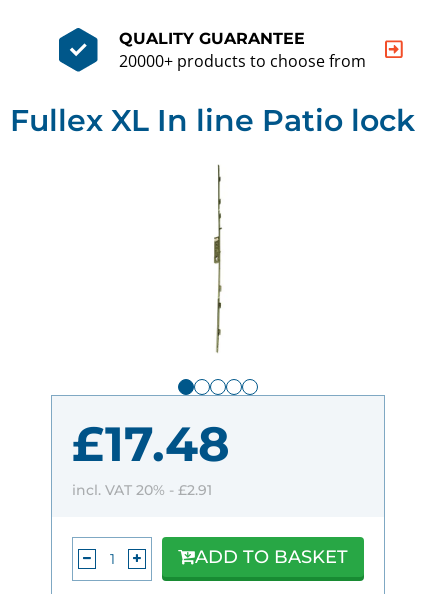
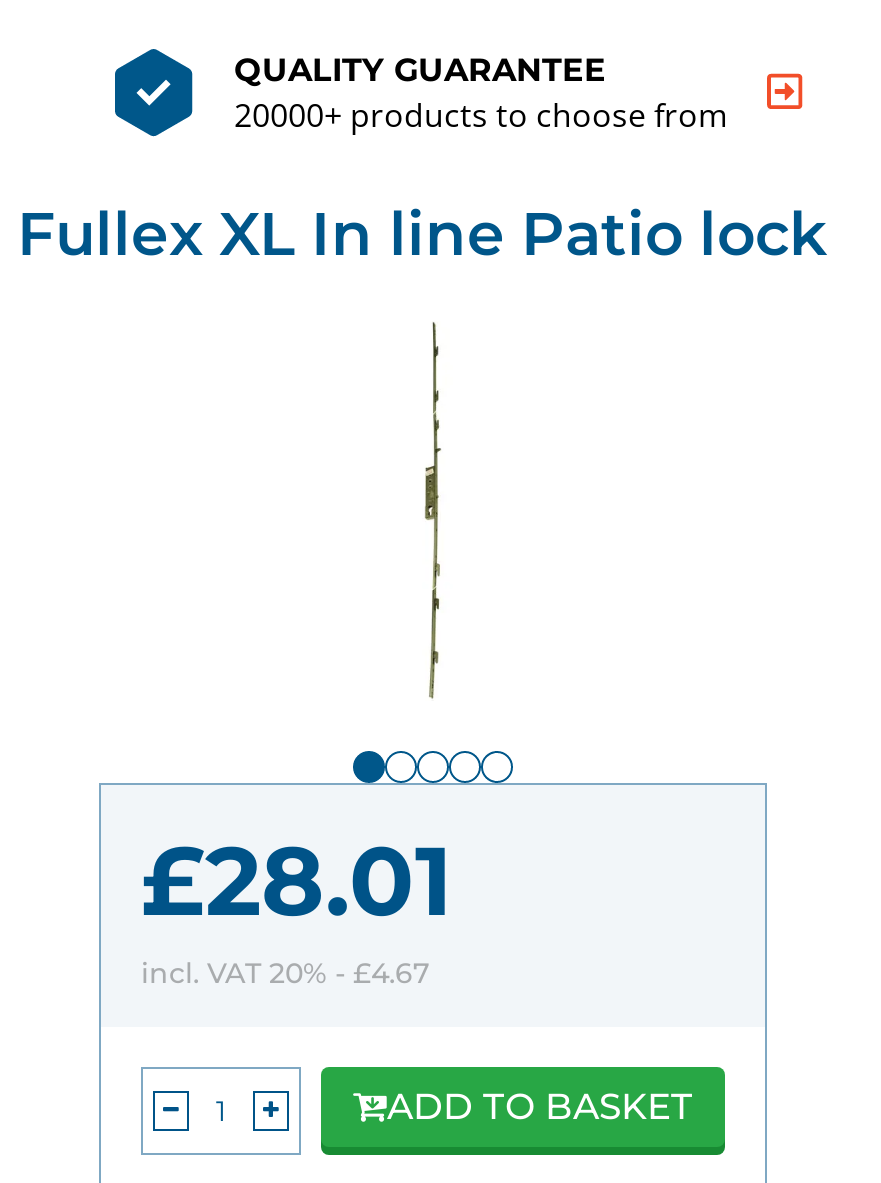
- £17.48
+ £28.01

- incl. VAT 20% - £2.91
+ incl. VAT 20% - £4.67
